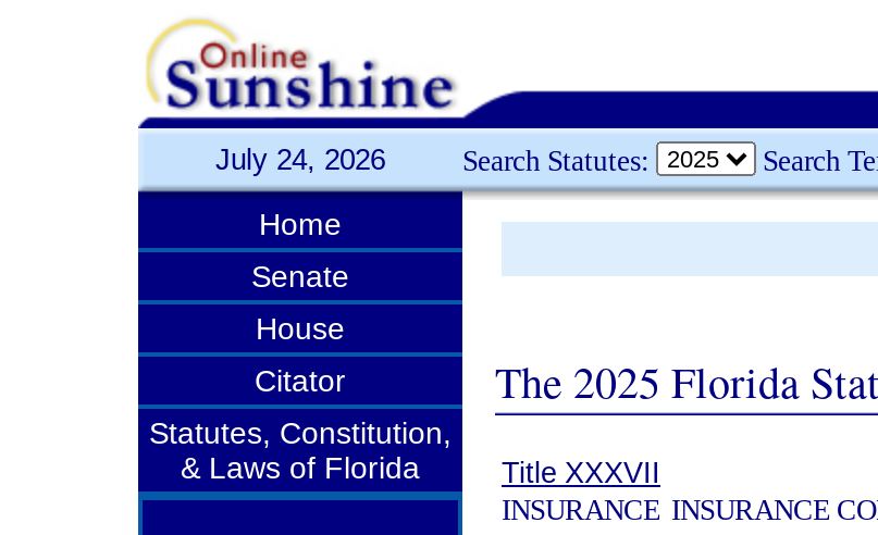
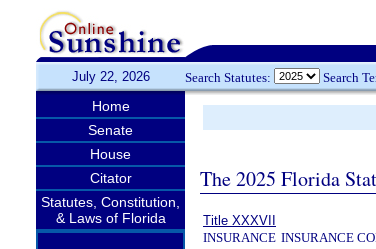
- July 24, 2026
+ July 22, 2026
